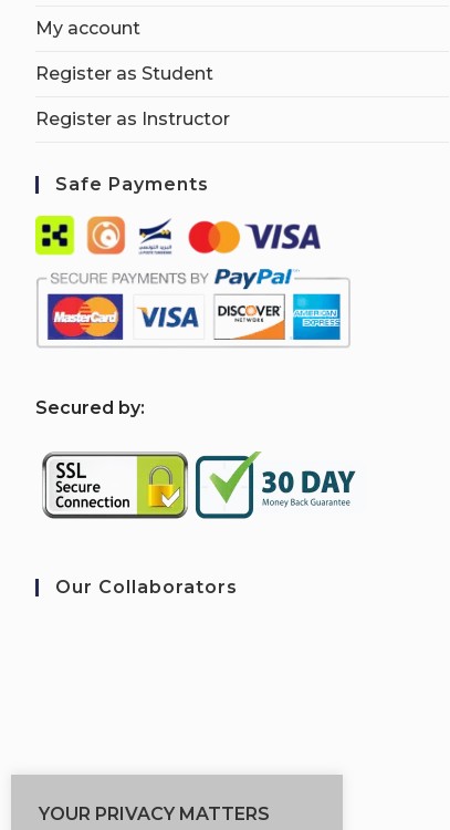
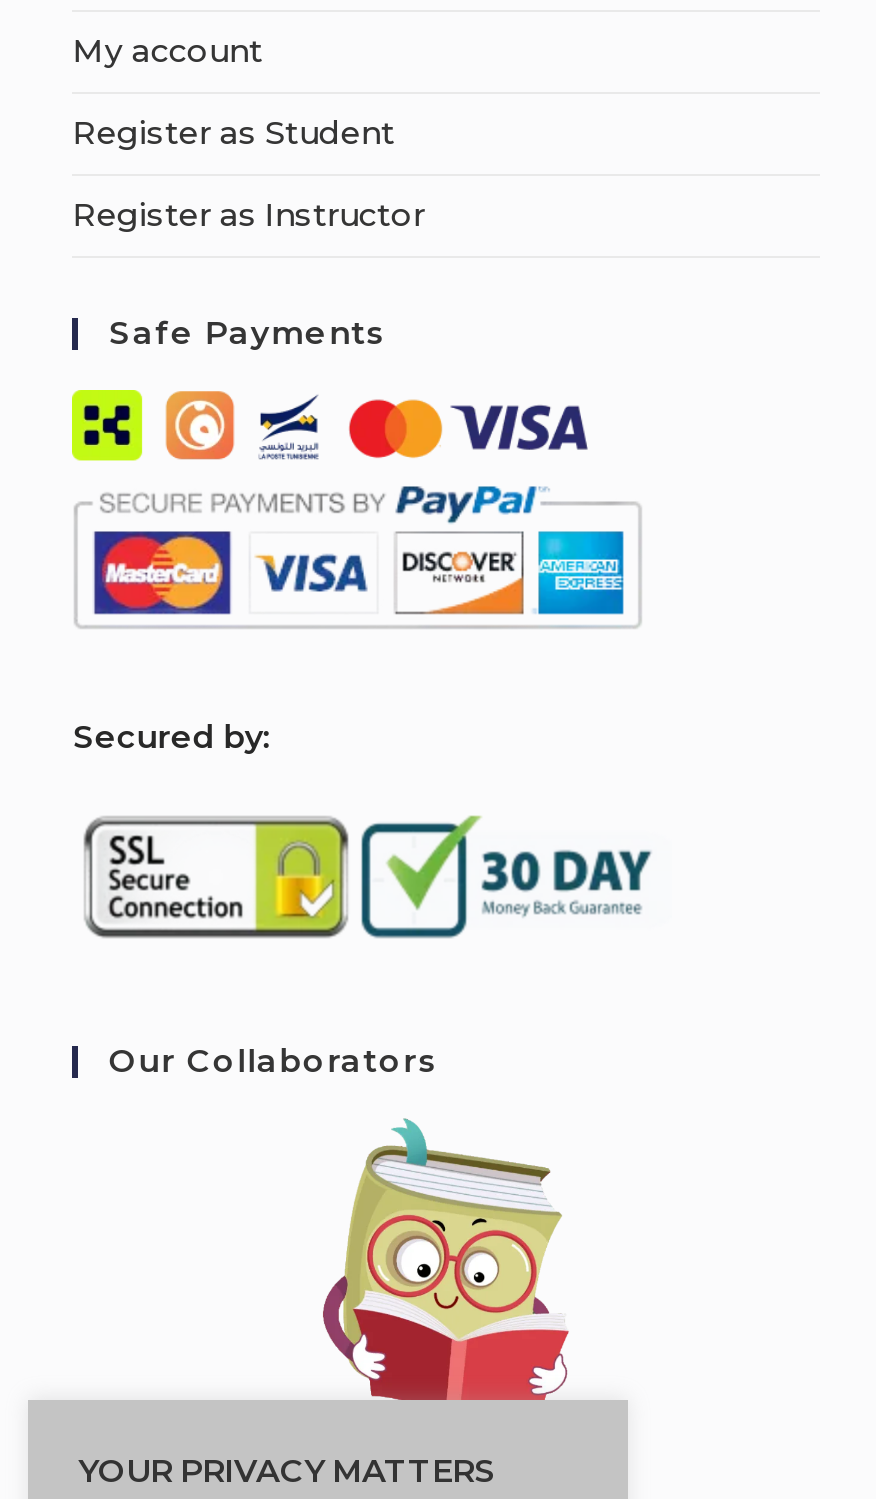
+ [image]
